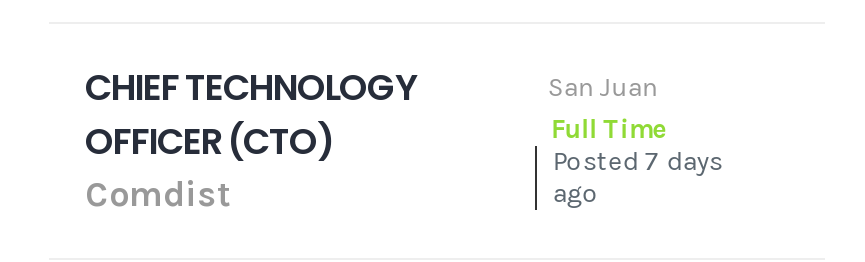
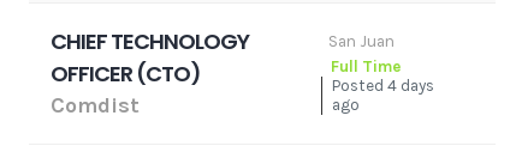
- Posted 7 days
+ Posted 4 days
